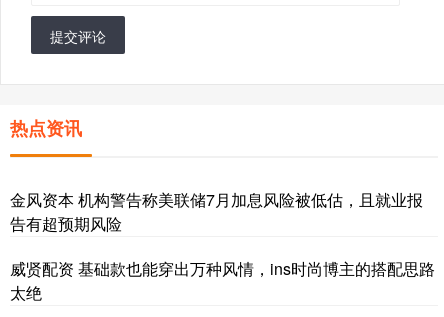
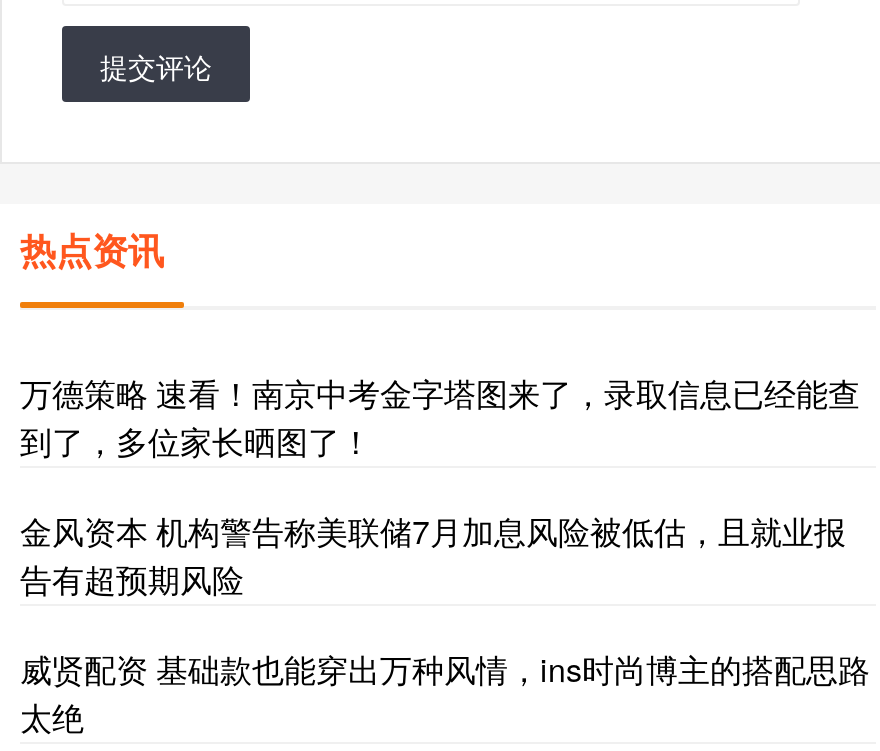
+ 万德策略 速看！南京中考金字塔图来了，录取信息已经能查
+ 到了，多位家长晒图了！
